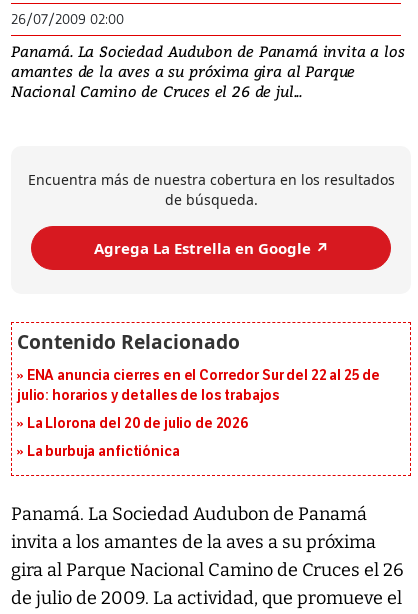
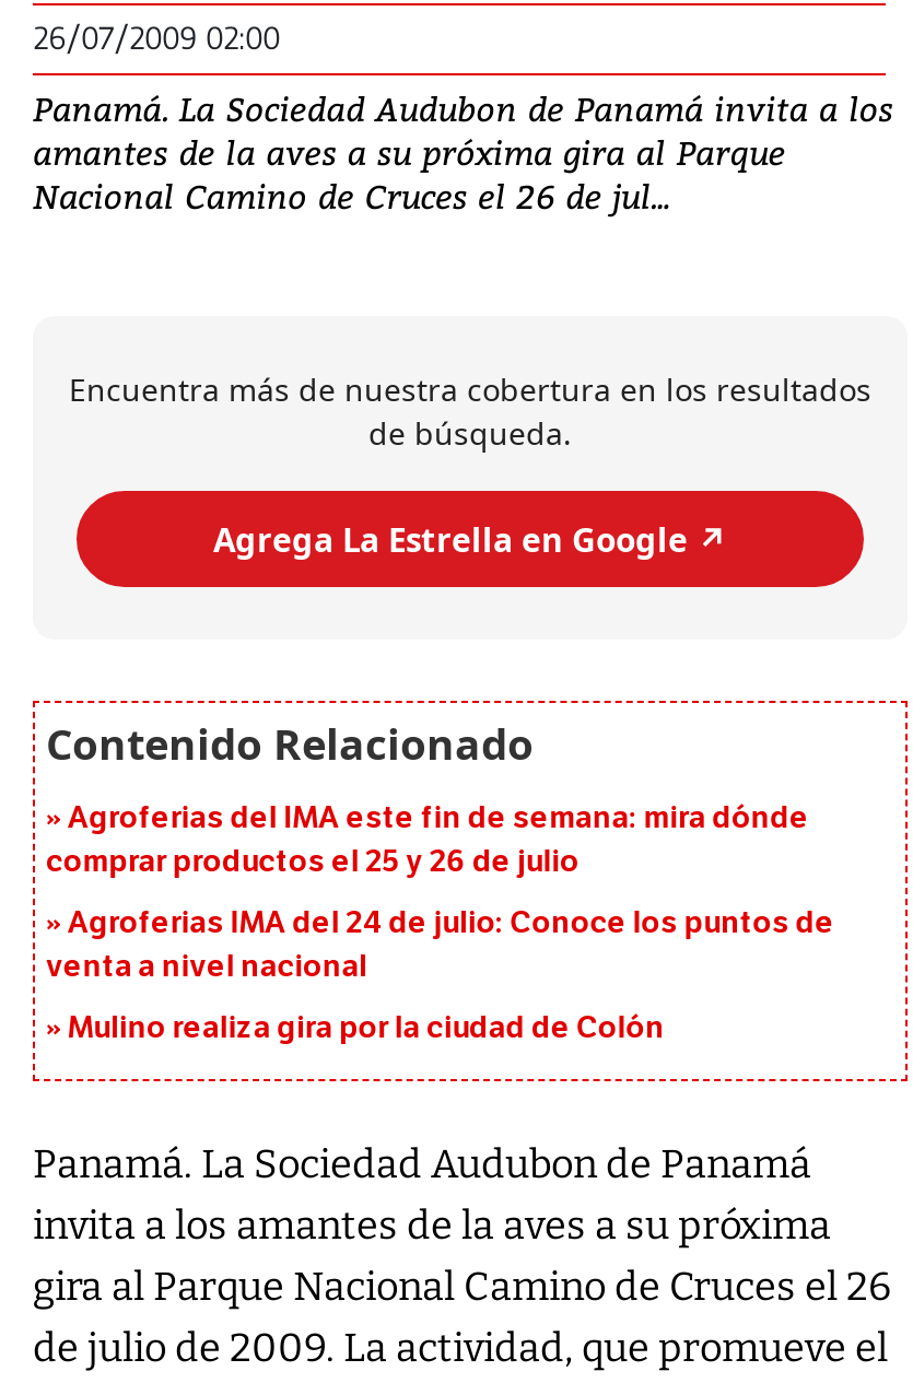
- ENA anuncia cierres en el Corredor Sur del 22 al 25 de
- julio: horarios y detalles de los trabajos
+ Agroferias del IMA este fin de semana: mira dónde
+ comprar productos el 25 y 26 de julio

- La Llorona del 20 de julio de 2026
+ Agroferias IMA del 24 de julio: Conoce los puntos de
+ venta a nivel nacional

- La burbuja anfictiónica
+ Mulino realiza gira por la ciudad de Colón
